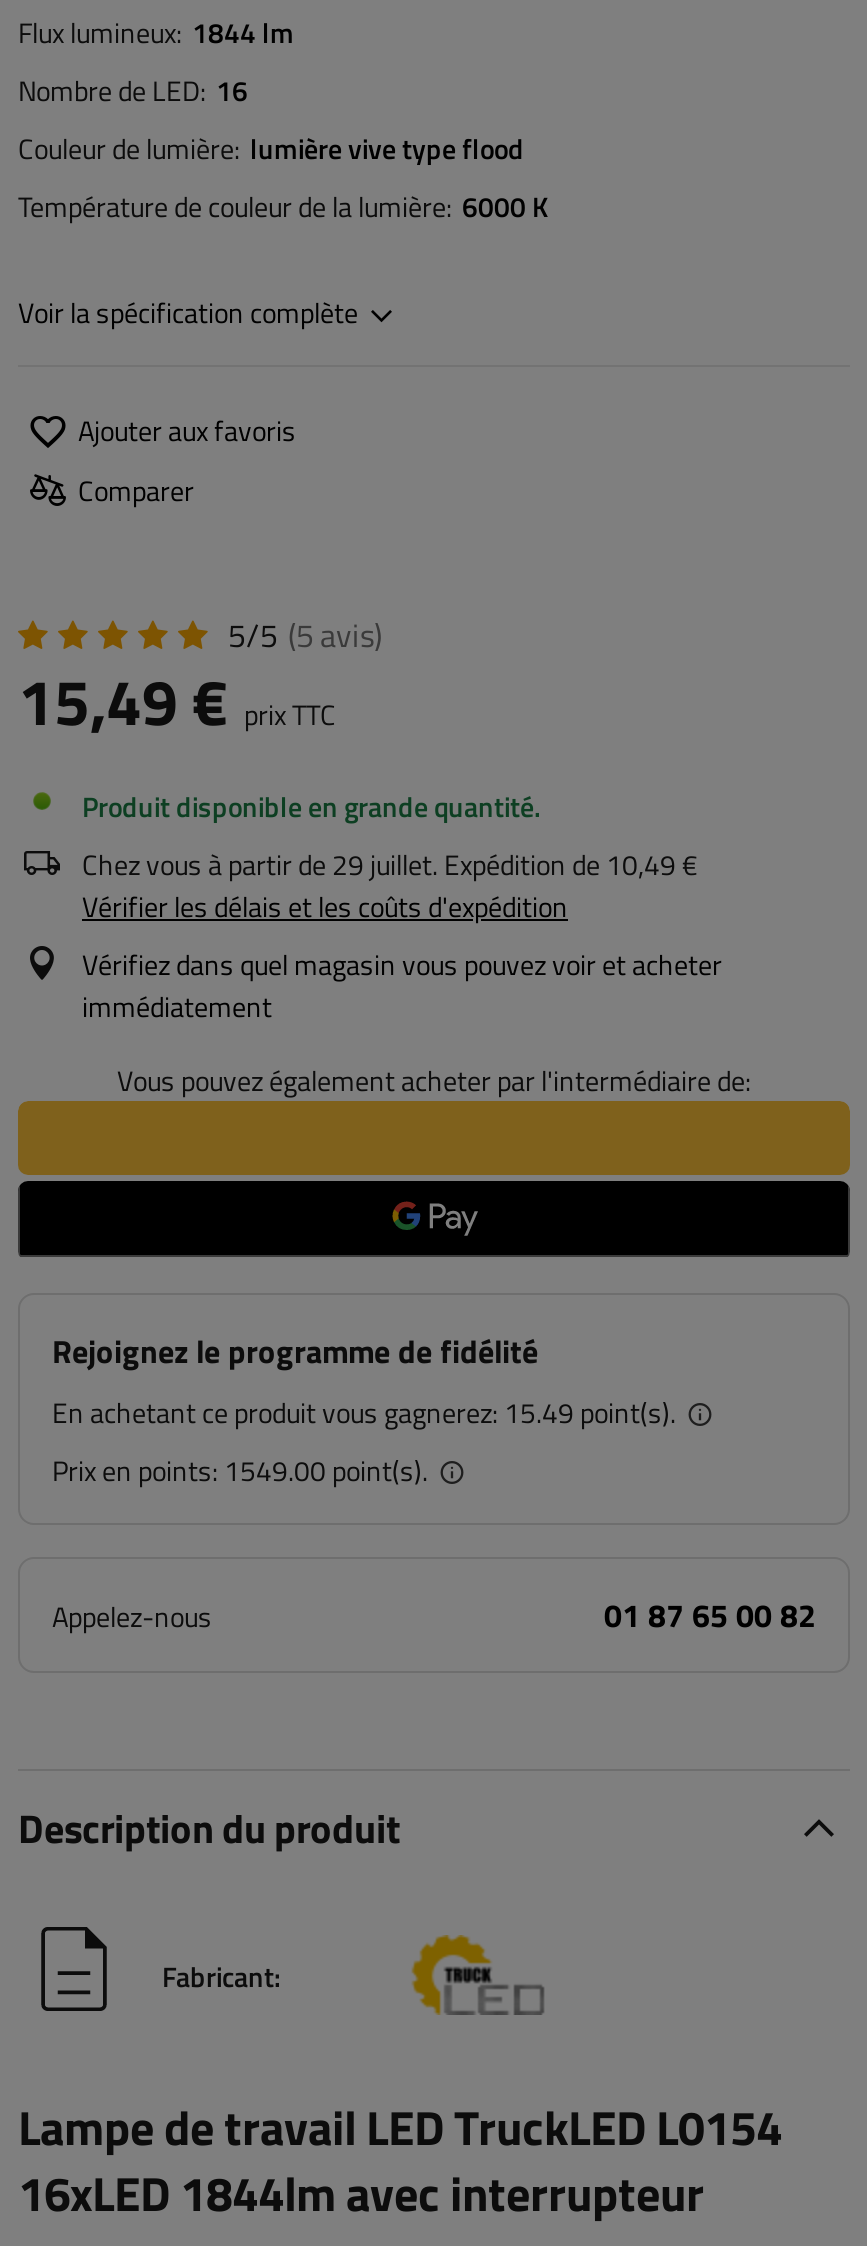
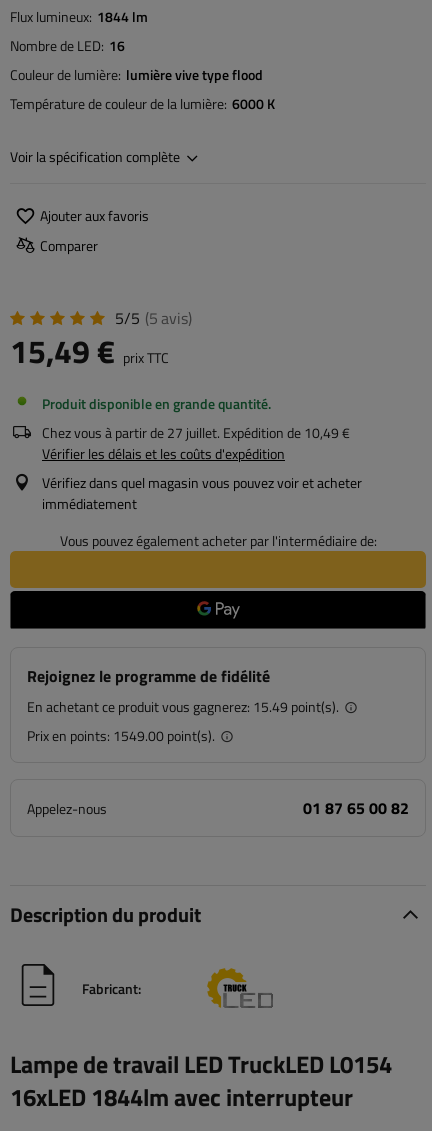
- Chez vous à partir de 29 juillet. Expédition de 10,49 €
+ Chez vous à partir de 27 juillet. Expédition de 10,49 €
